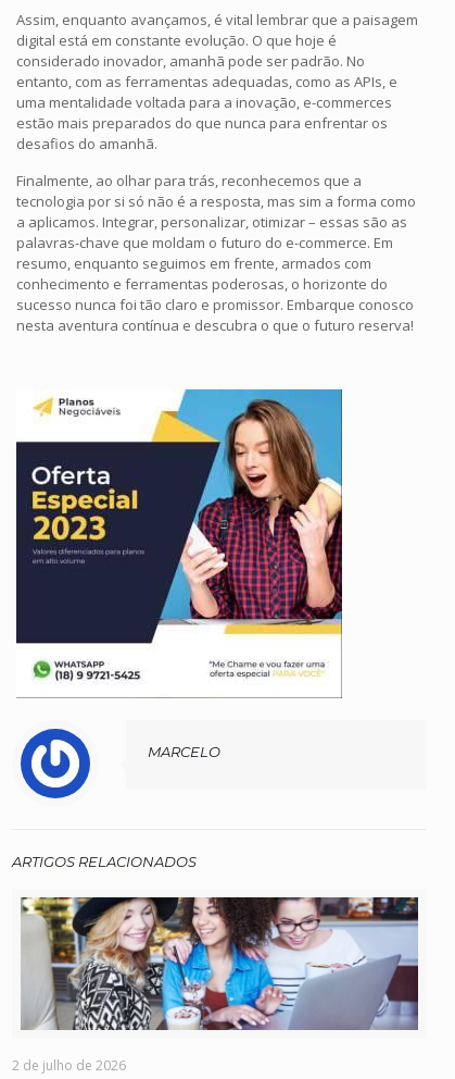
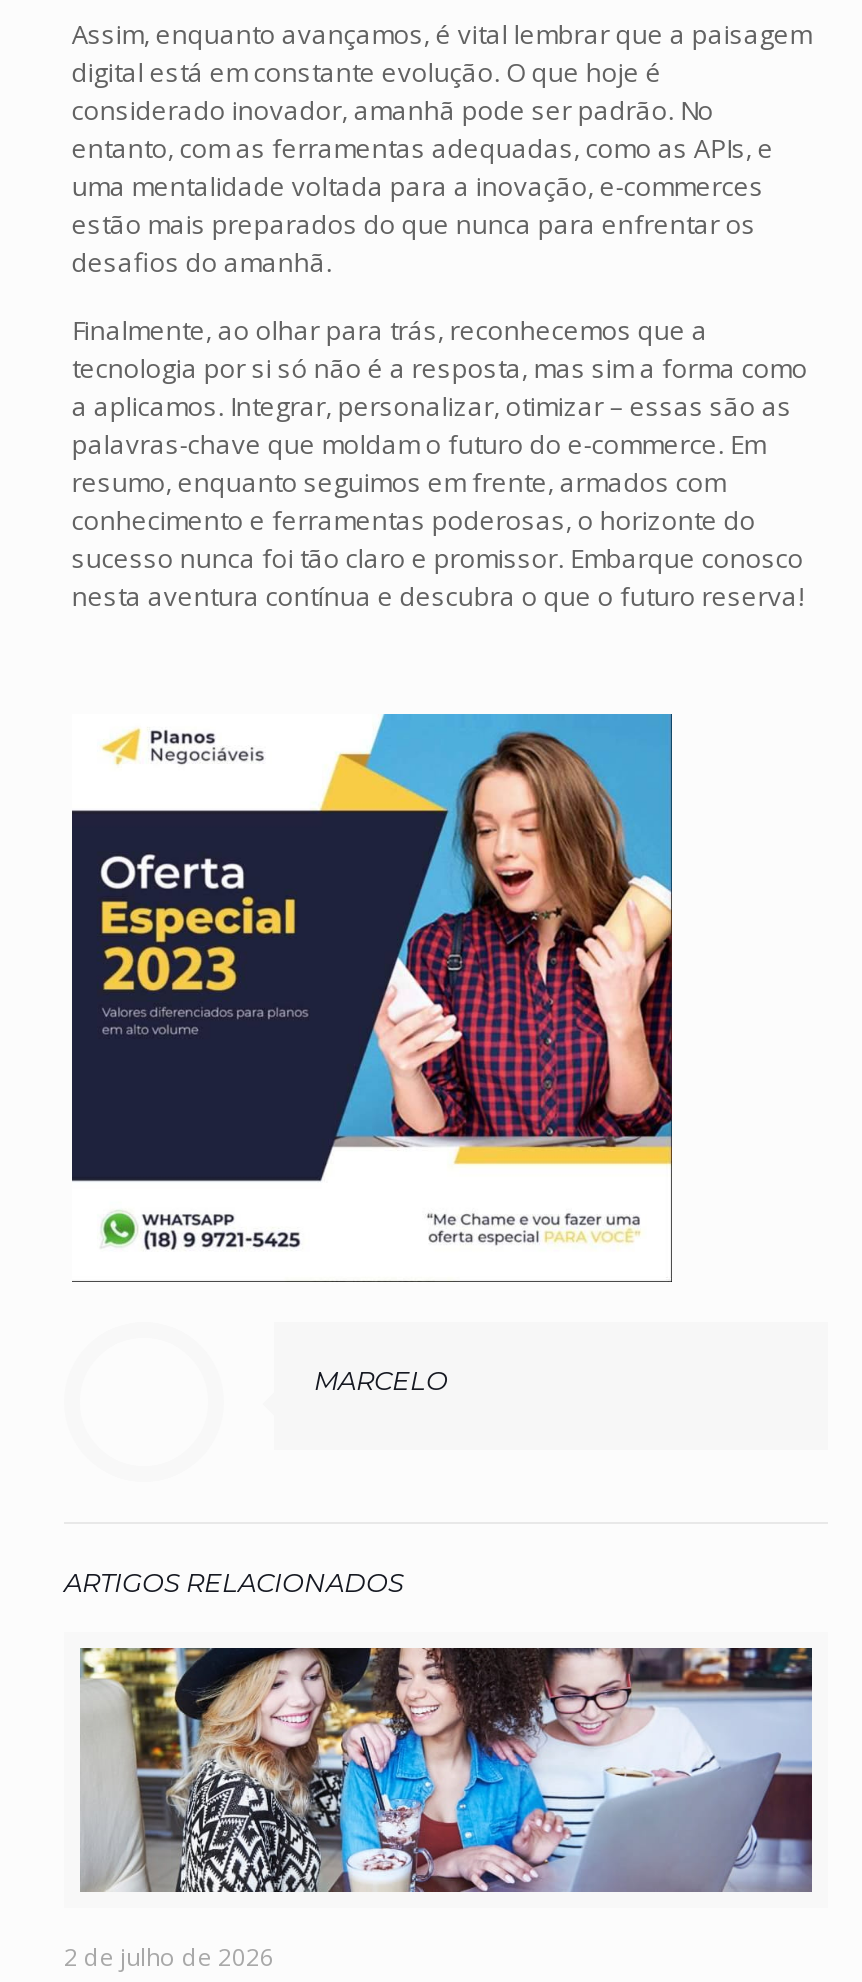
- [image]
